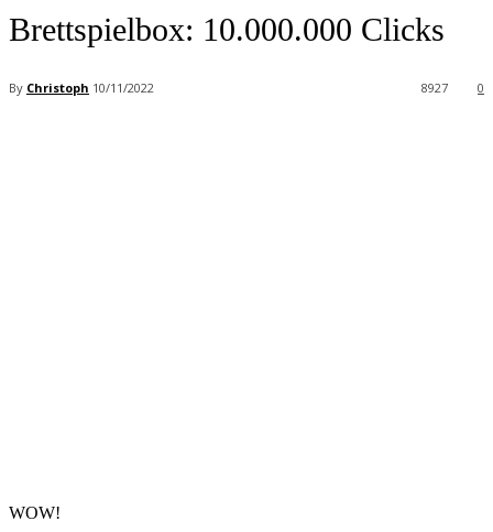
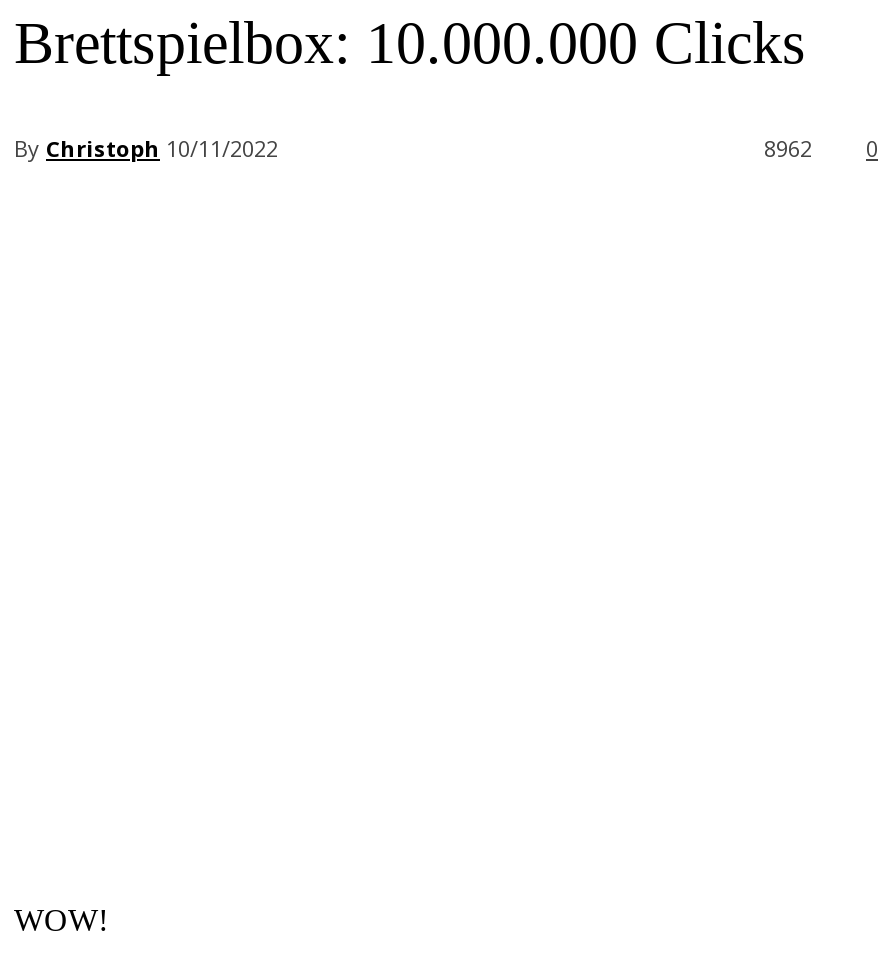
- 8927 0
+ 8962 0
